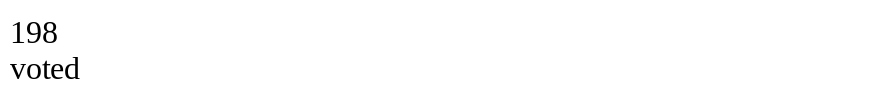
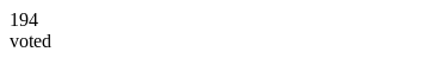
- 198
+ 194
